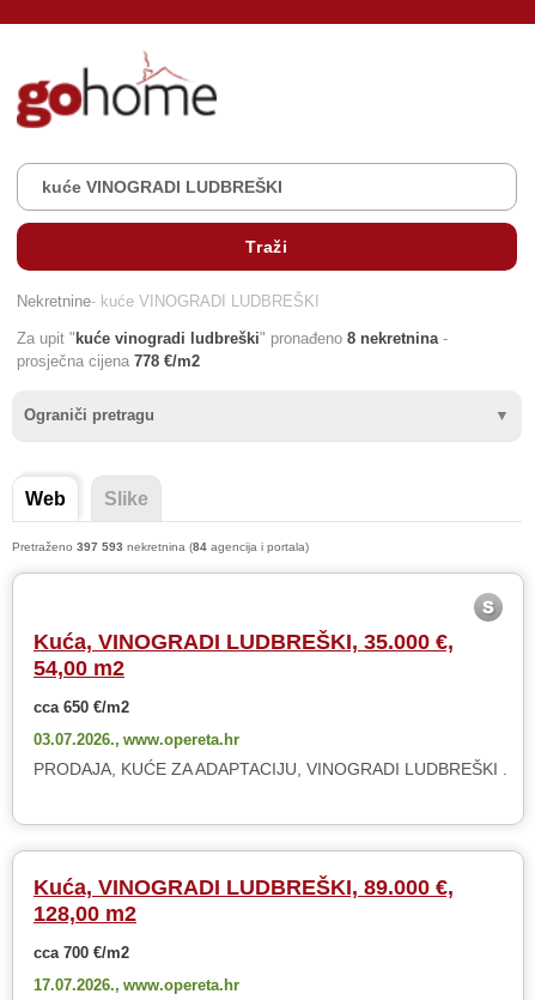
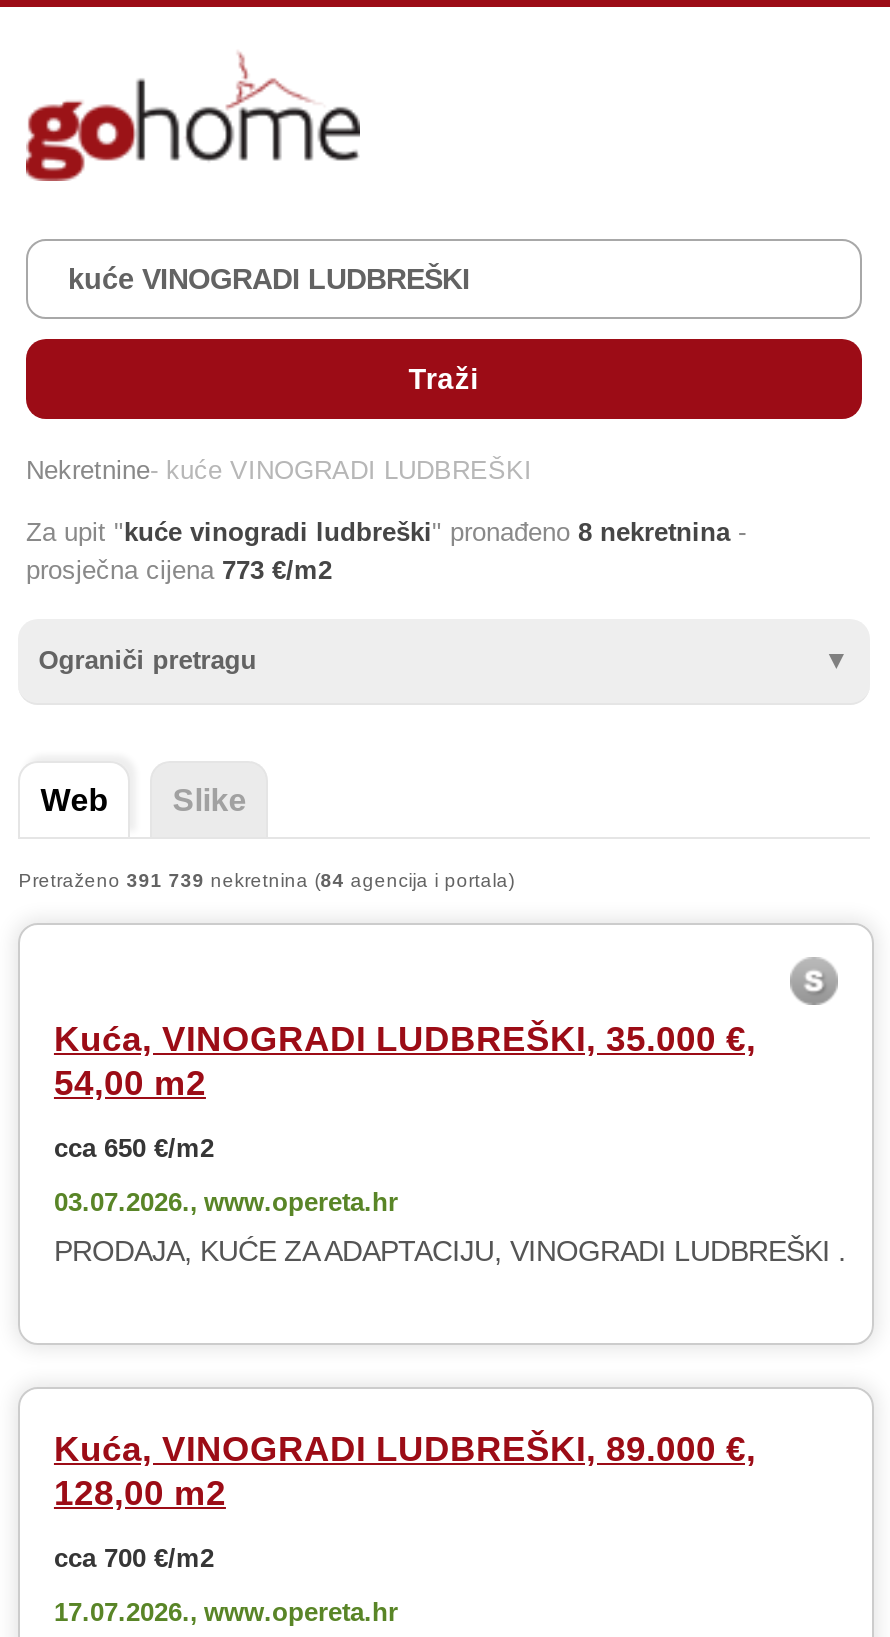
- prosječna cijena 778 €/m2
+ prosječna cijena 773 €/m2

- Pretraženo 397 593 nekretnina (84 agencija i portala)
+ Pretraženo 391 739 nekretnina (84 agencija i portala)
